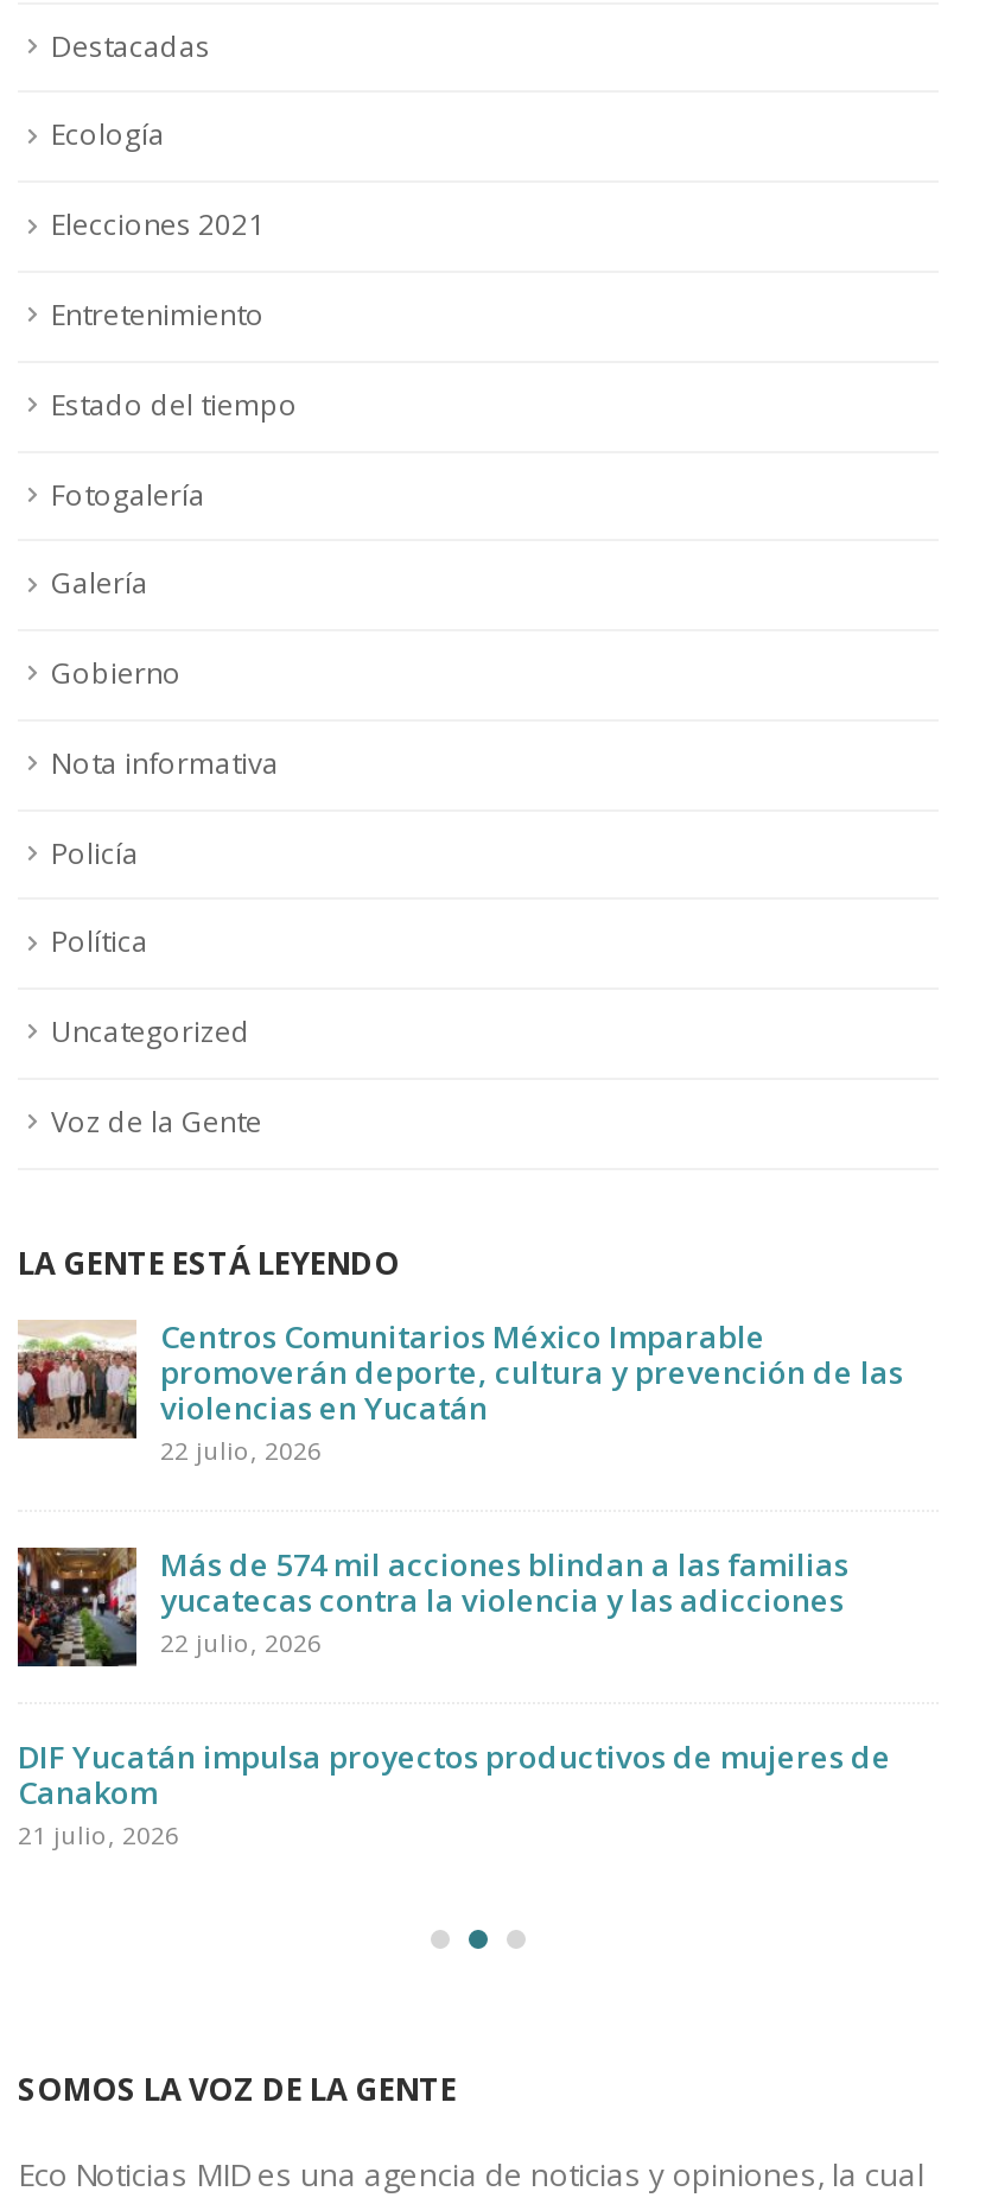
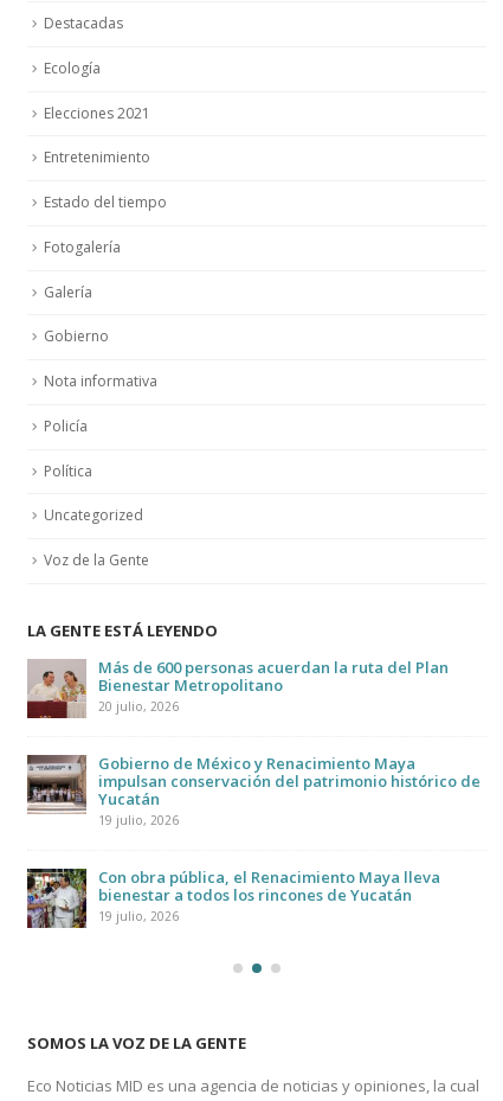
- [image]
- Centros Comunitarios México Imparable
- promoverán deporte, cultura y prevención de las
- violencias en Yucatán
- 22 julio, 2026
+ [image]
+ Más de 600 personas acuerdan la ruta del Plan
+ Bienestar Metropolitano
+ 20 julio, 2026

- [image]
- Más de 574 mil acciones blindan a las familias
- yucatecas contra la violencia y las adicciones
- 22 julio, 2026
+ [image]
+ Gobierno de México y Renacimiento Maya
+ impulsan conservación del patrimonio histórico de
+ Yucatán
+ 19 julio, 2026

- DIF Yucatán impulsa proyectos productivos de mujeres de
- Canakom
- 21 julio, 2026
+ Con obra pública, el Renacimiento Maya lleva
+ bienestar a todos los rincones de Yucatán
+ 19 julio, 2026
